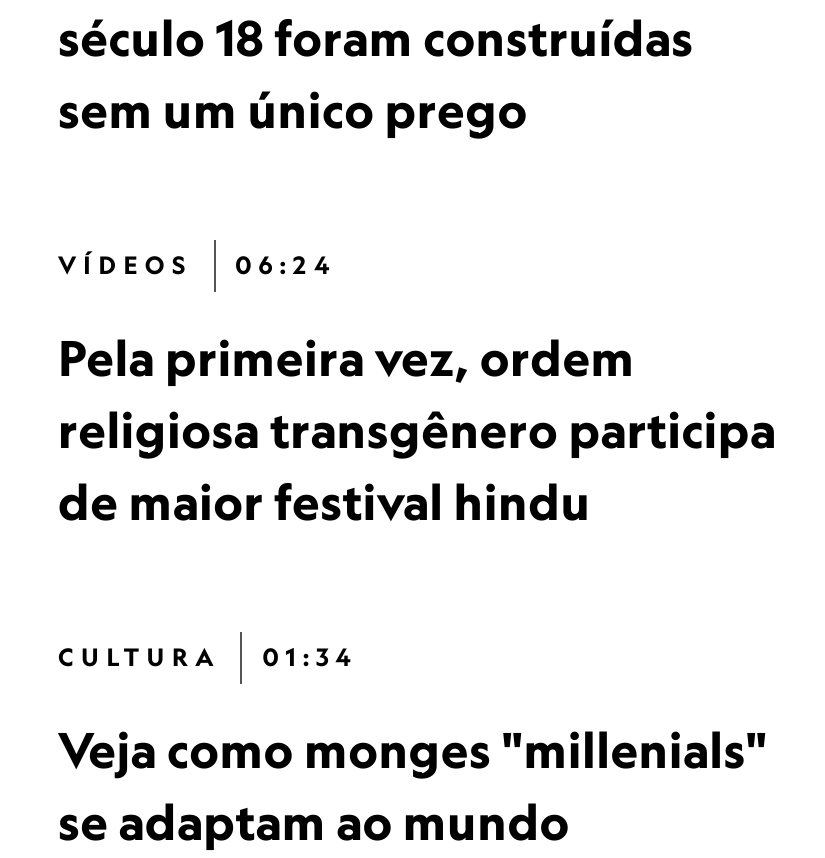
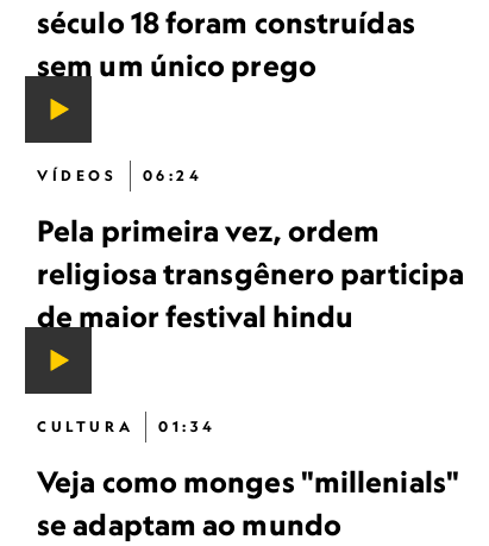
+ [image]

+ [image]
